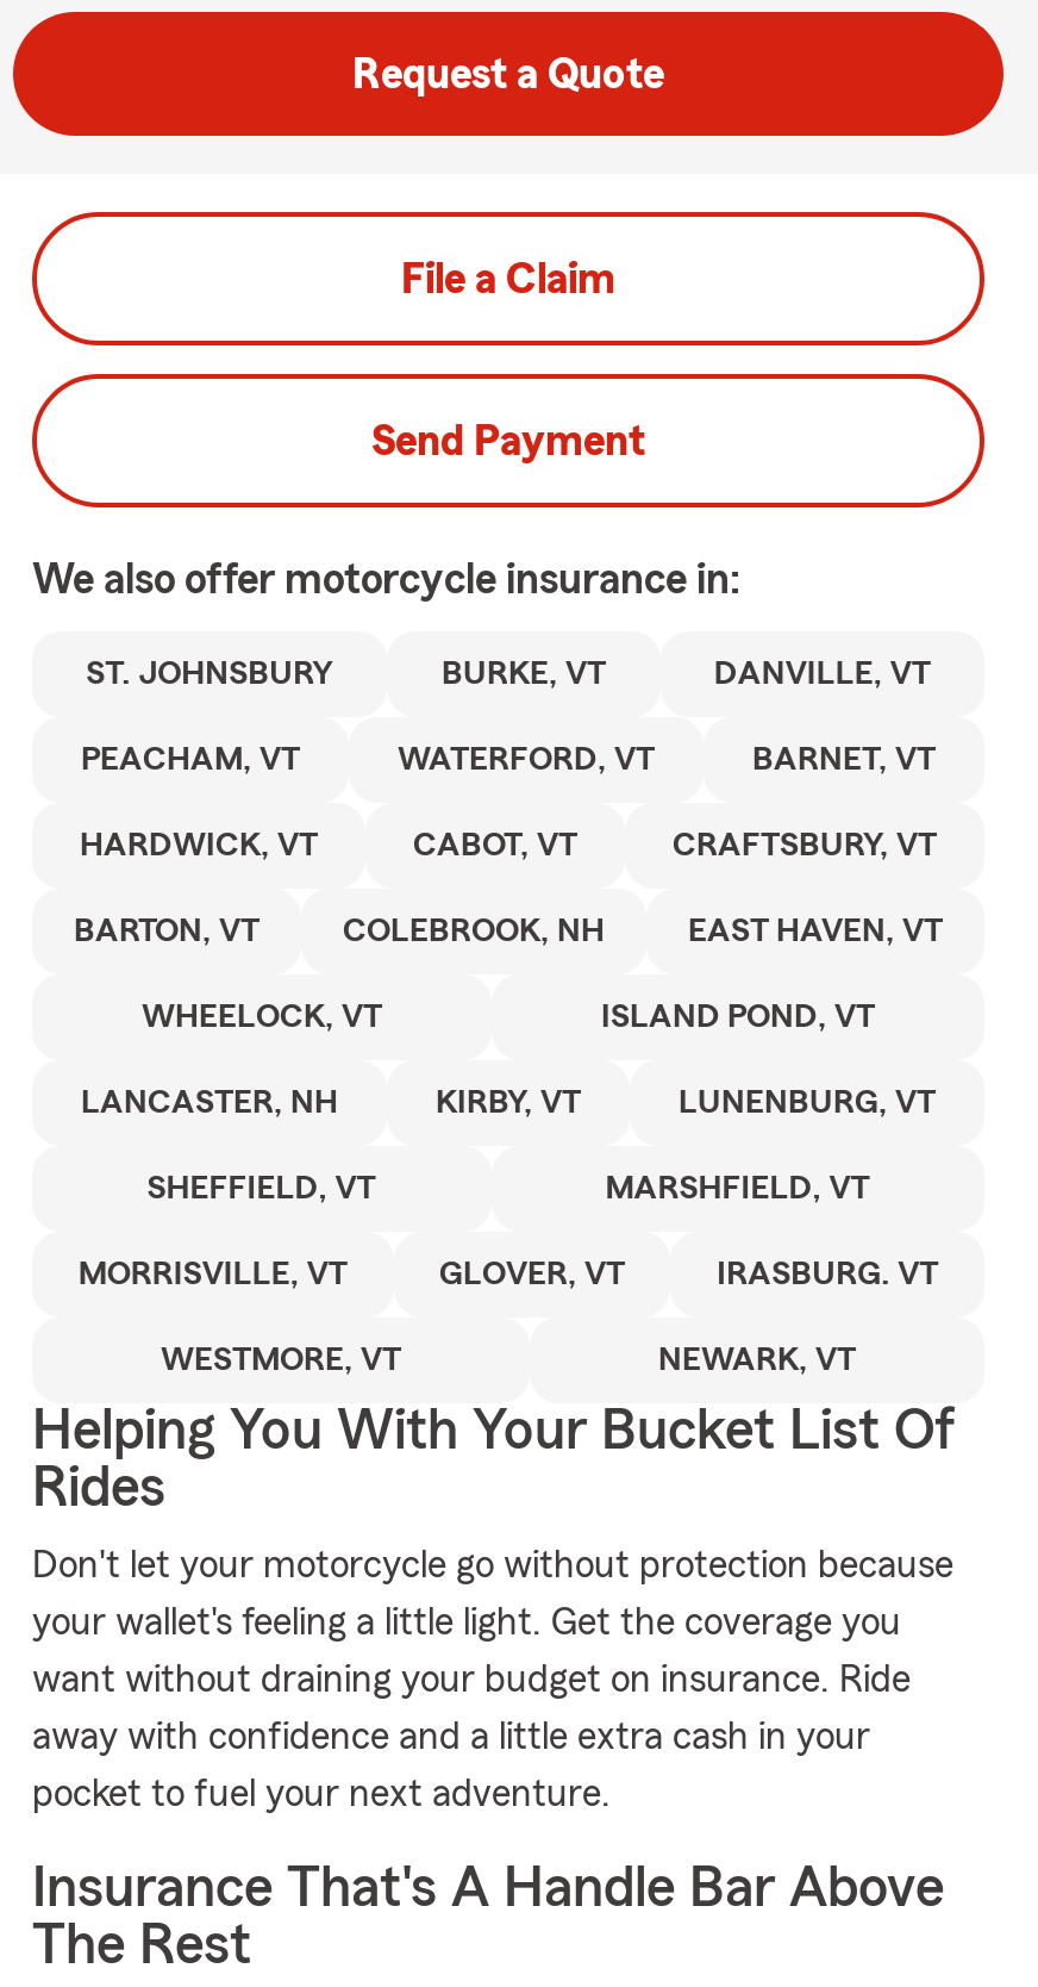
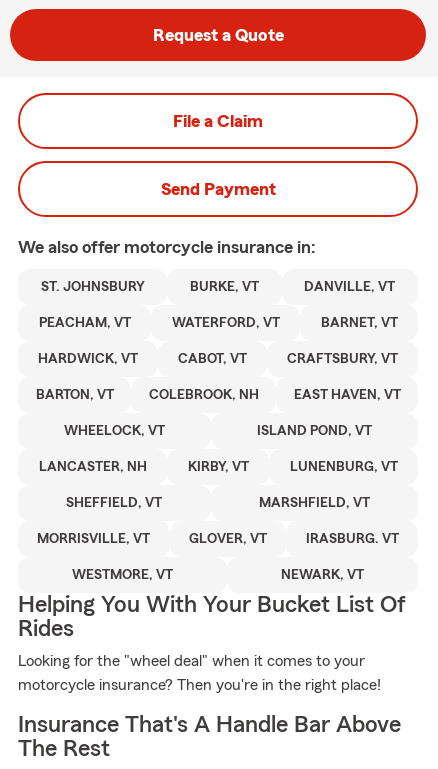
- Don't let your motorcycle go without protection because
- your wallet's feeling a little light. Get the coverage you
- want without draining your budget on insurance. Ride
- away with confidence and a little extra cash in your
- pocket to fuel your next adventure.
+ Looking for the "wheel deal" when it comes to your
+ motorcycle insurance? Then you're in the right place!
